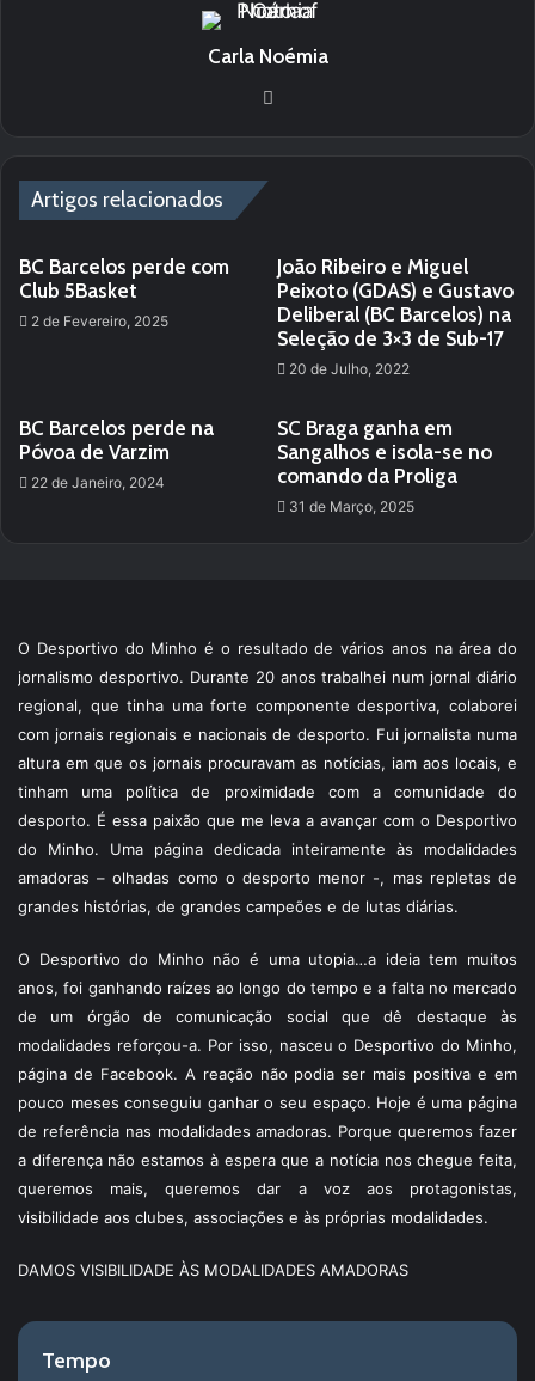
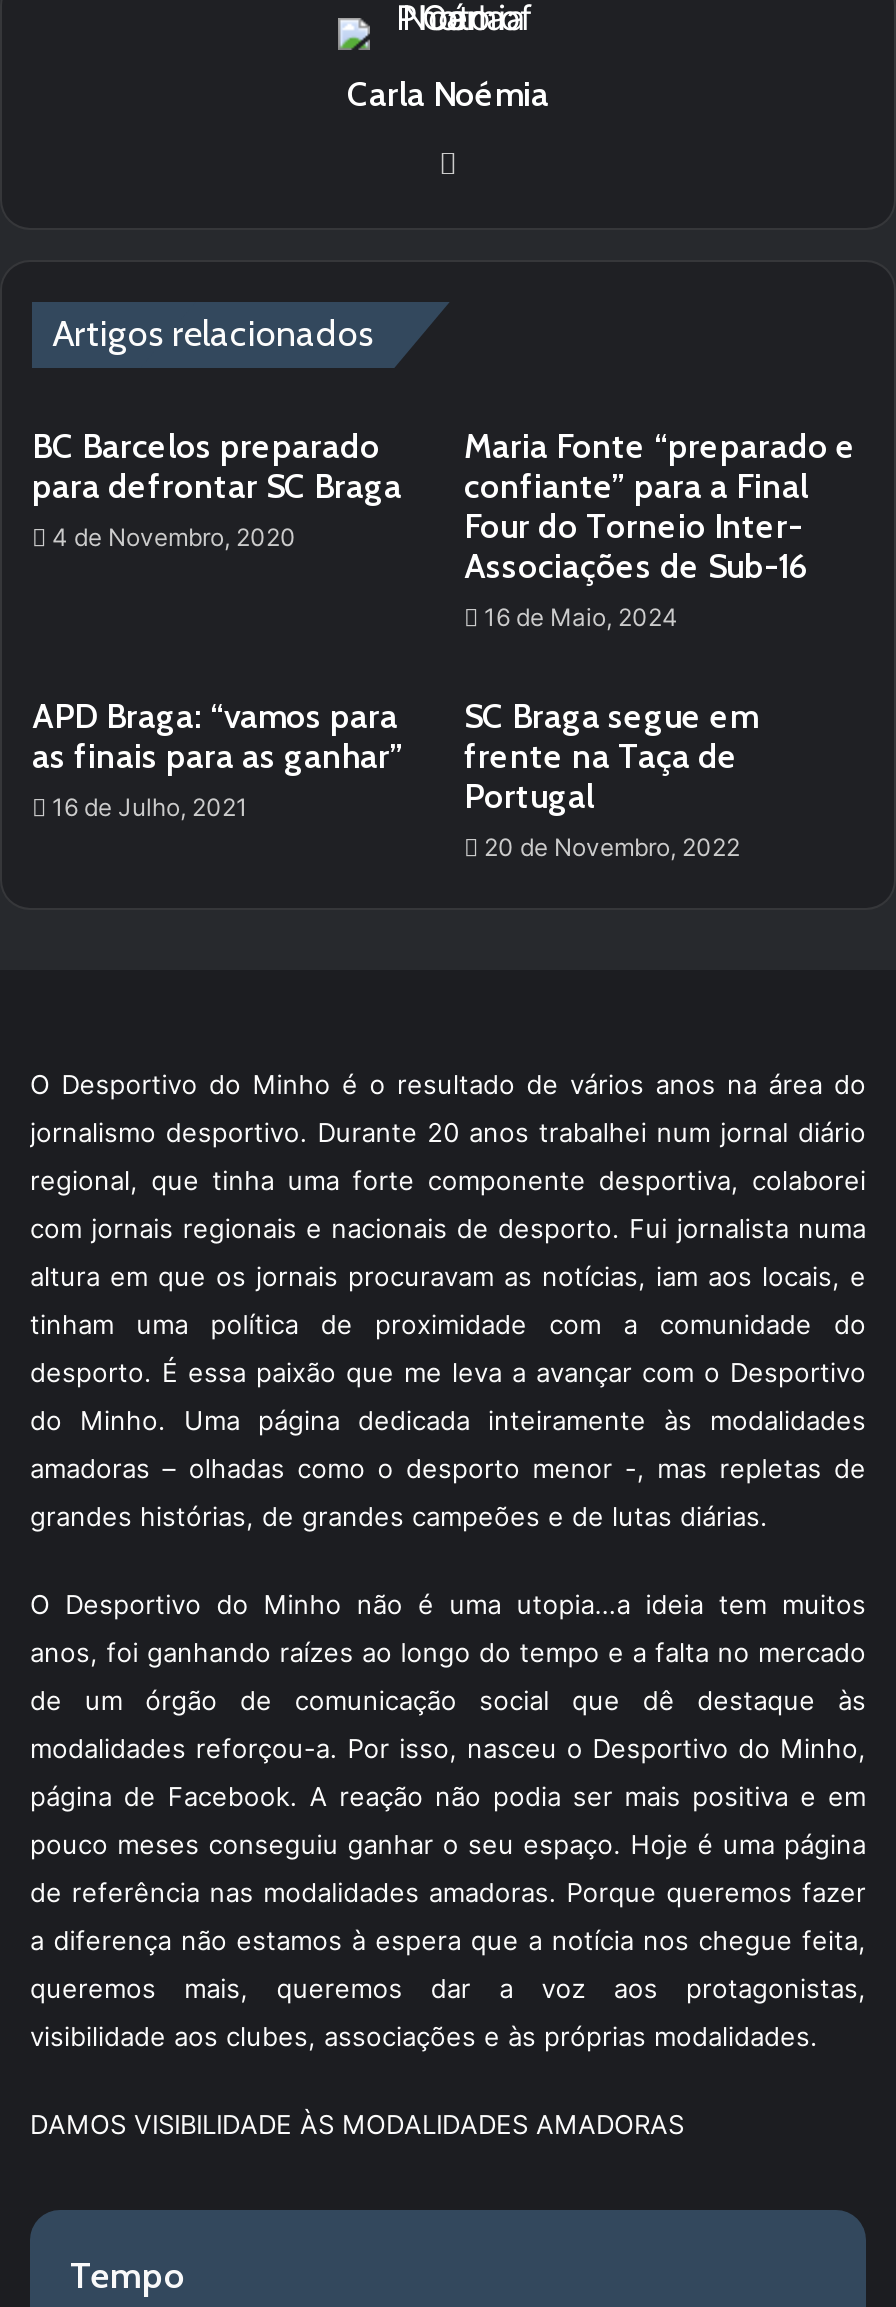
- BC Barcelos perde com
- Club 5Basket
- 2 de Fevereiro, 2025
+ BC Barcelos preparado
+ para defrontar SC Braga
+ 4 de Novembro, 2020

- João Ribeiro e Miguel
- Peixoto (GDAS) e Gustavo
- Deliberal (BC Barcelos) na
- Seleção de 3×3 de Sub-17
- 20 de Julho, 2022
+ Maria Fonte “preparado e
+ confiante” para a Final
+ Four do Torneio Inter-
+ Associações de Sub-16
+ 16 de Maio, 2024

- BC Barcelos perde na
- Póvoa de Varzim
- 22 de Janeiro, 2024
+ APD Braga: “vamos para
+ as finais para as ganhar”
+ 16 de Julho, 2021

- SC Braga ganha em
- Sangalhos e isola-se no
- comando da Proliga
- 31 de Março, 2025
+ SC Braga segue em
+ frente na Taça de
+ Portugal
+ 20 de Novembro, 2022
